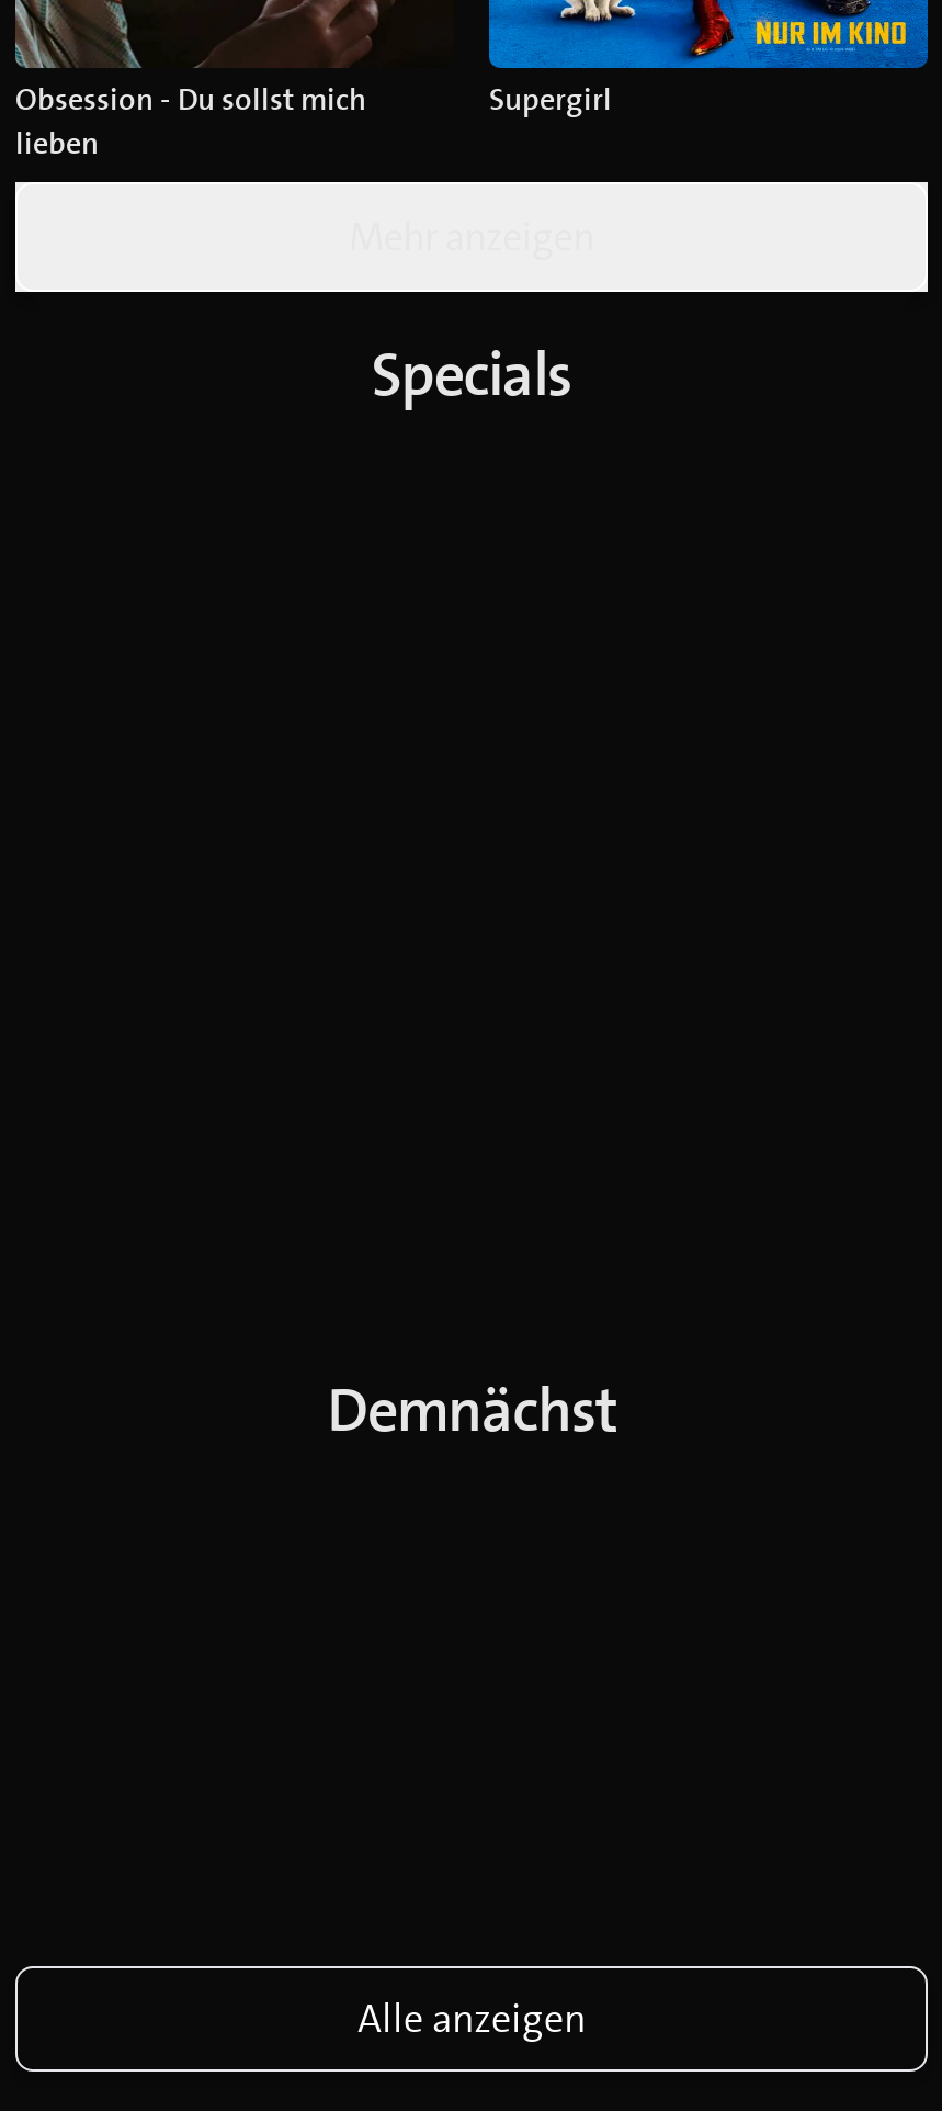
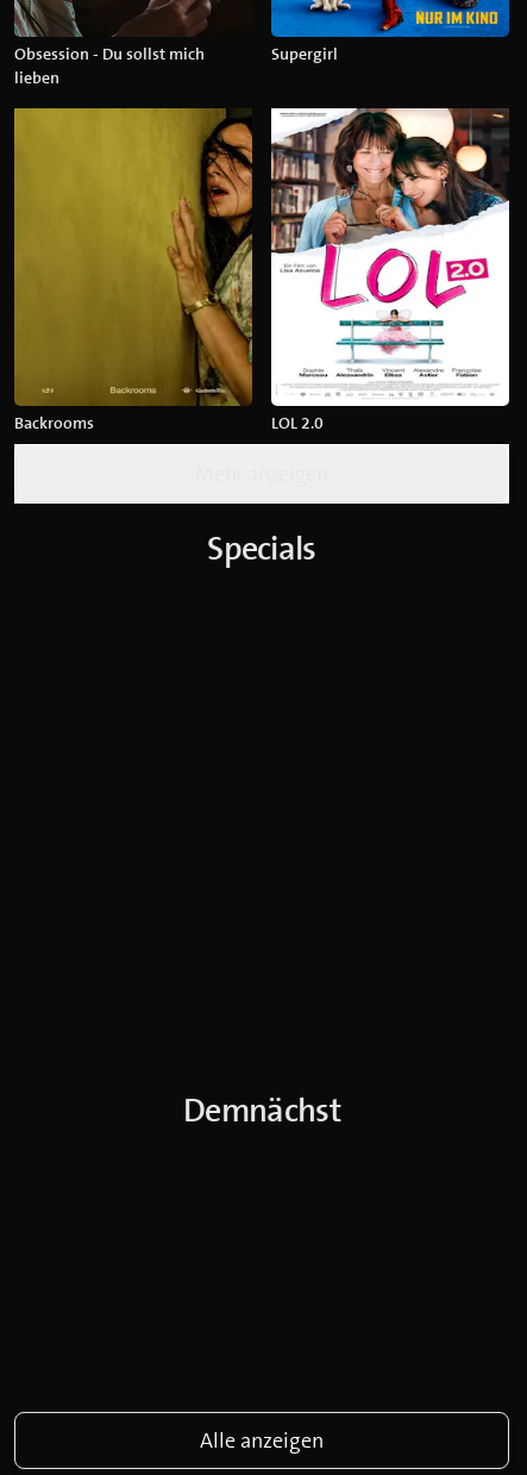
+ [image]
+ Backrooms
+ LOL 2.0

+ [image]
